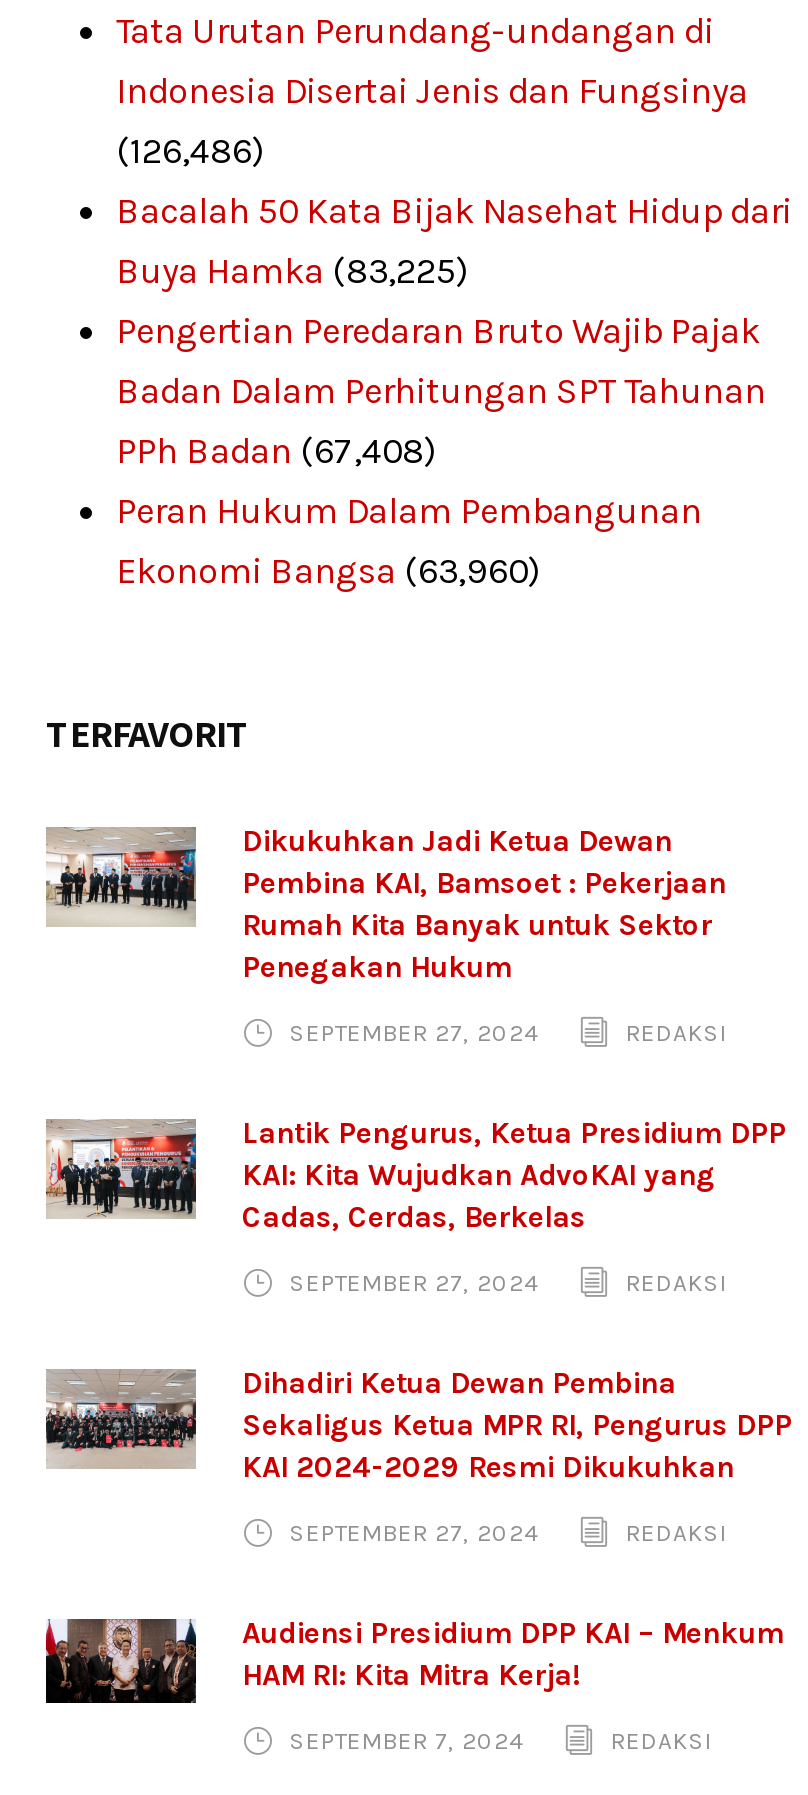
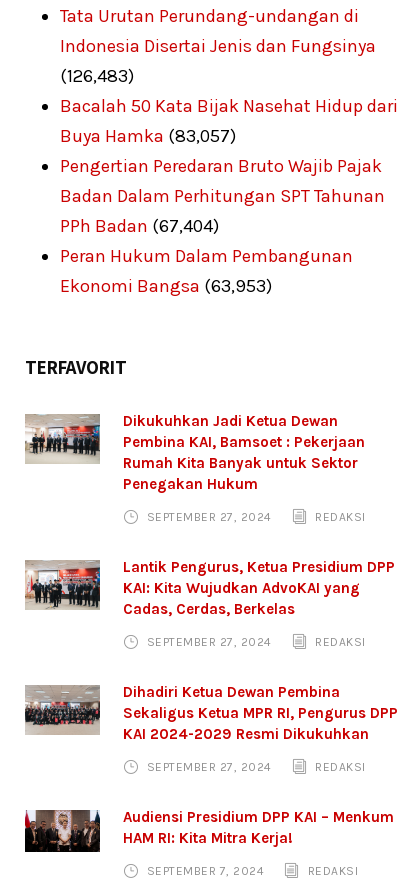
- (126,486)
+ (126,483)

- Buya Hamka (83,225)
+ Buya Hamka (83,057)

- PPh Badan (67,408)
+ PPh Badan (67,404)

- Ekonomi Bangsa (63,960)
+ Ekonomi Bangsa (63,953)
